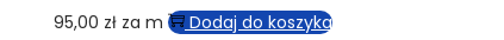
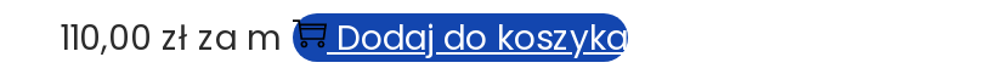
- 95,00 zł za m Dodaj do koszyka
+ 110,00 zł za m Dodaj do koszyka
